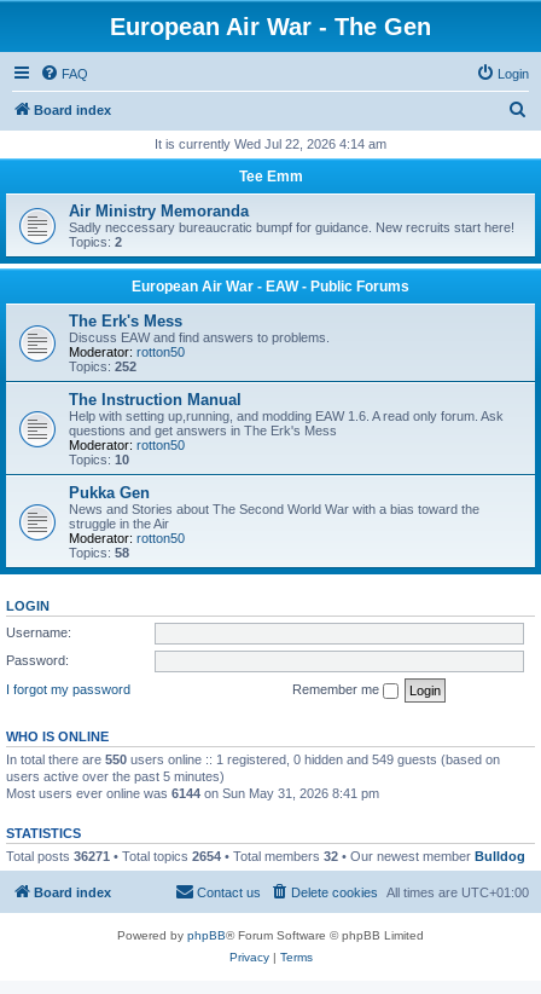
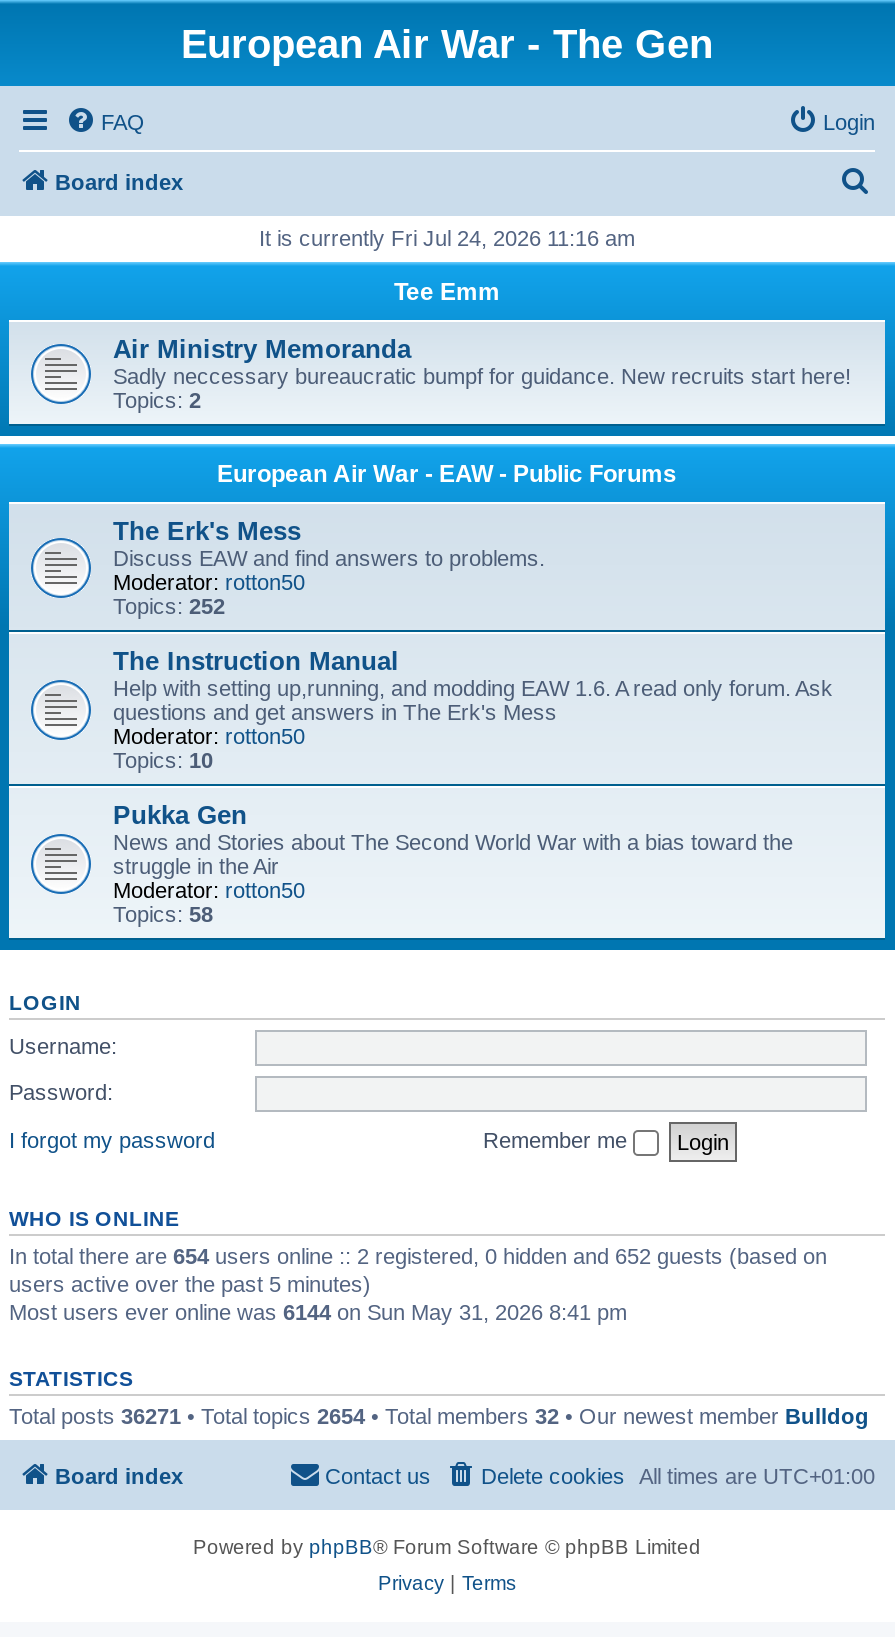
- It is currently Wed Jul 22, 2026 4:14 am
+ It is currently Fri Jul 24, 2026 11:16 am

- In total there are 550 users online :: 1 registered, 0 hidden and 549 guests (based on
+ In total there are 654 users online :: 2 registered, 0 hidden and 652 guests (based on
